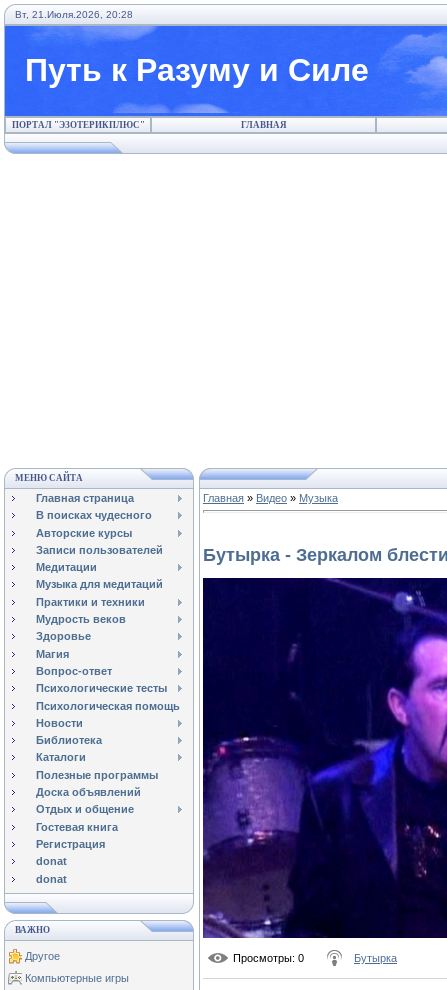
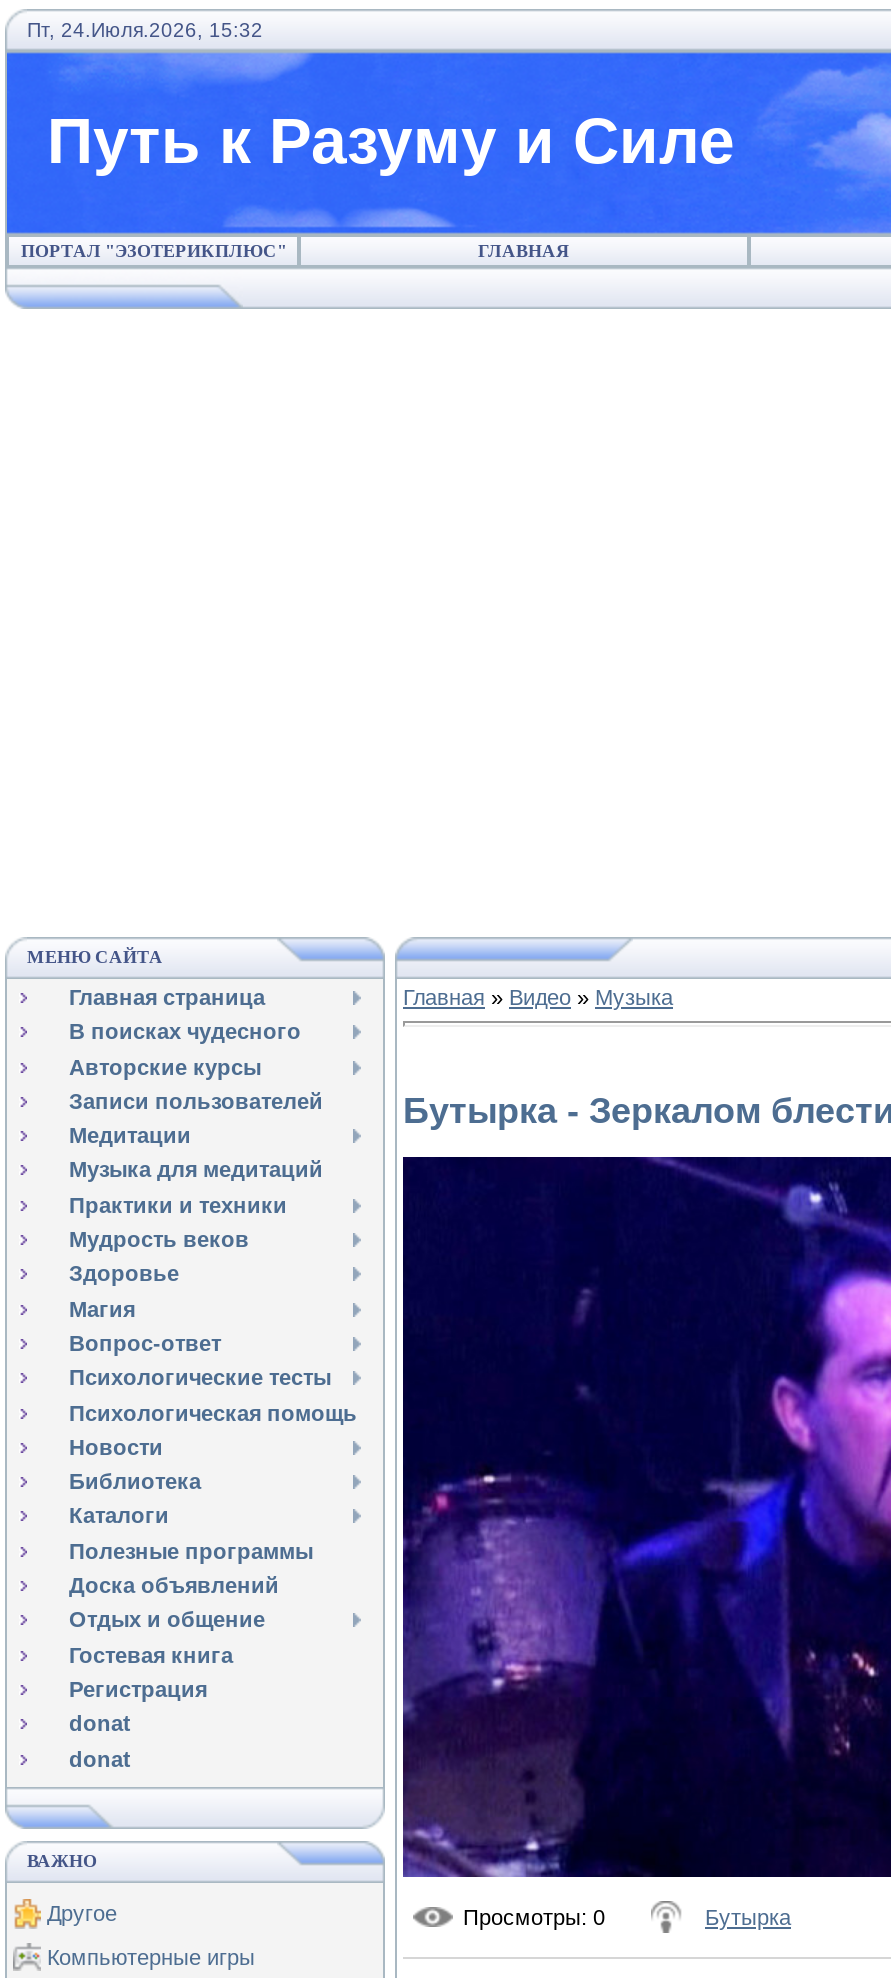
- Вт, 21.Июля.2026, 20:28
+ Пт, 24.Июля.2026, 15:32
